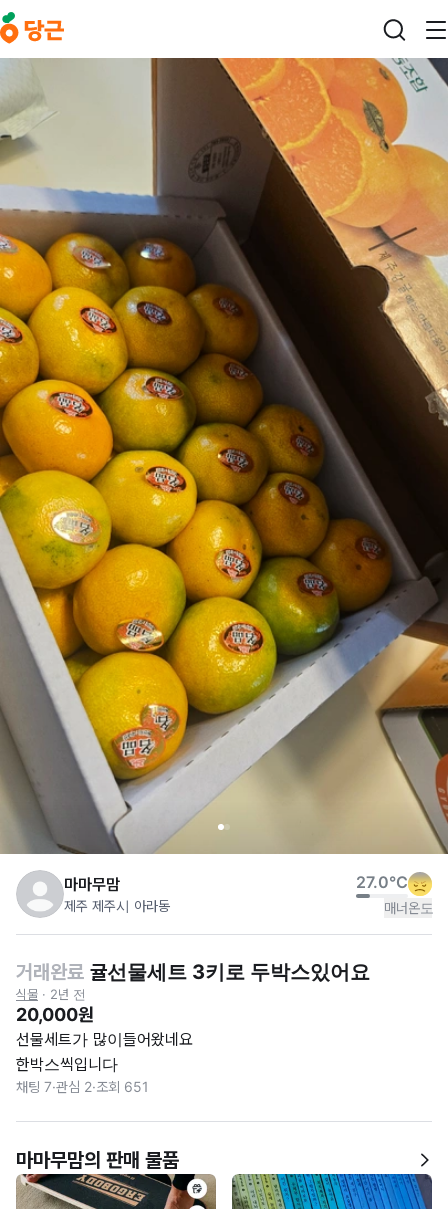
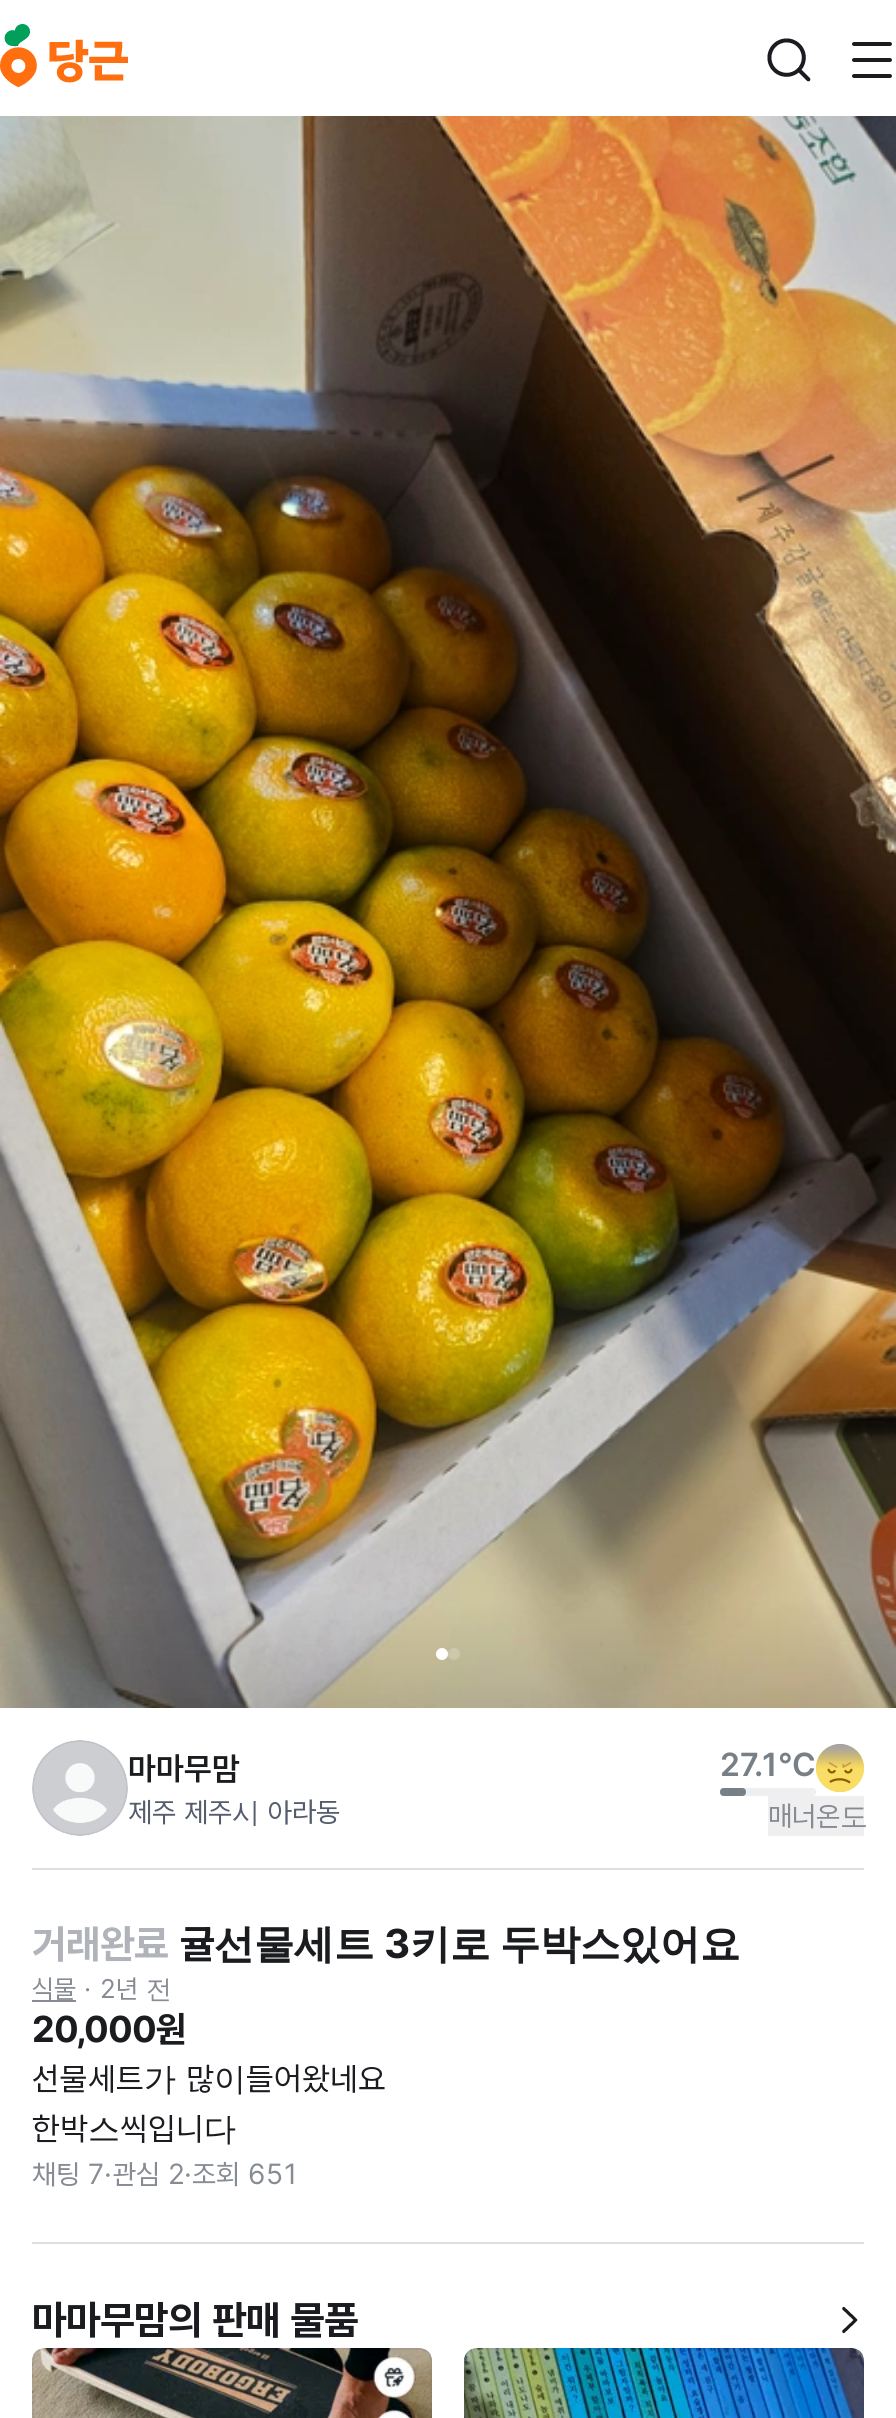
- 27.0°C
+ 27.1°C
